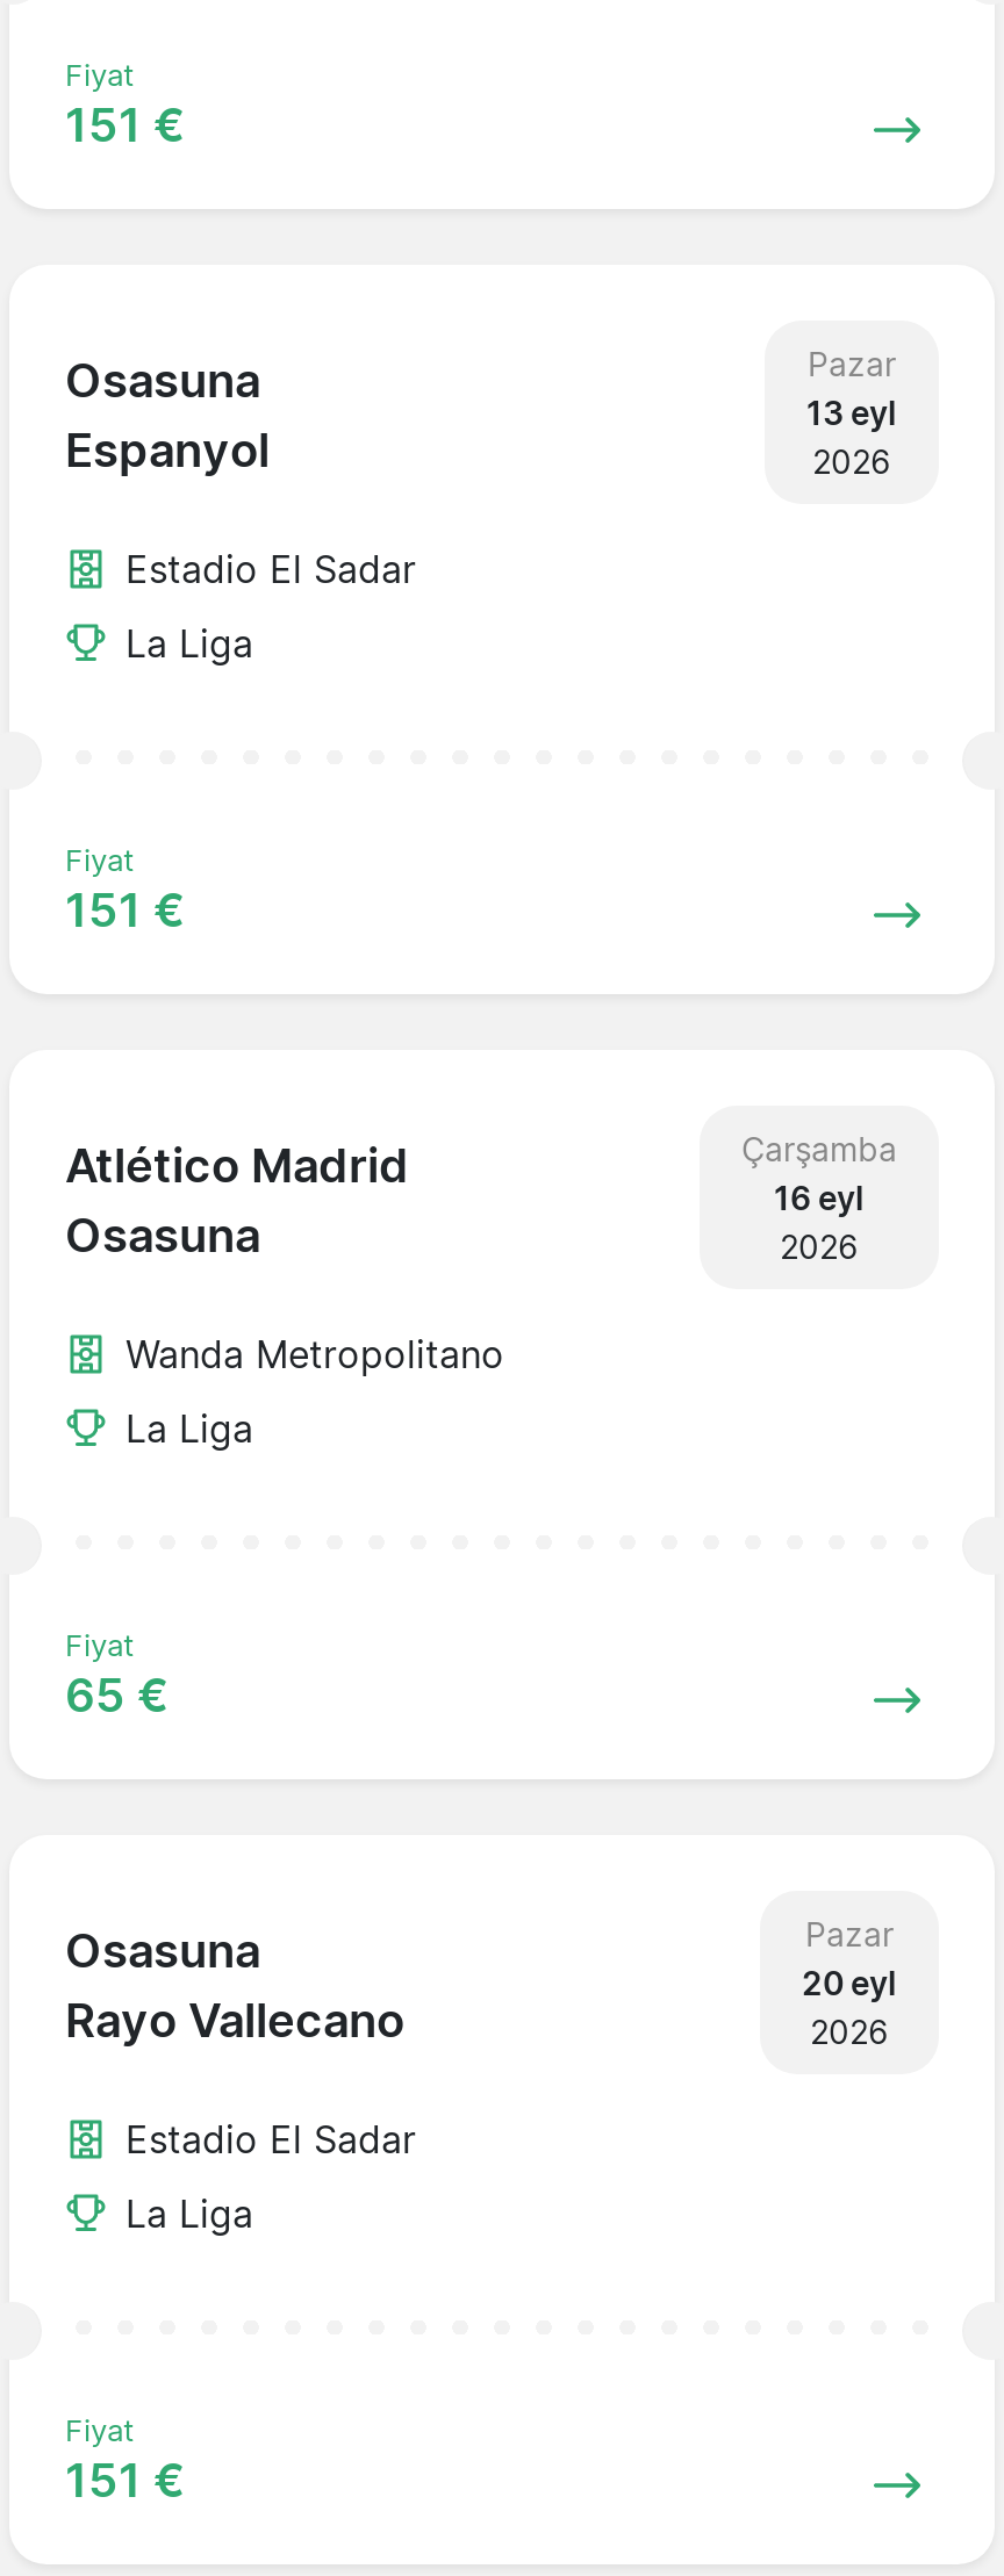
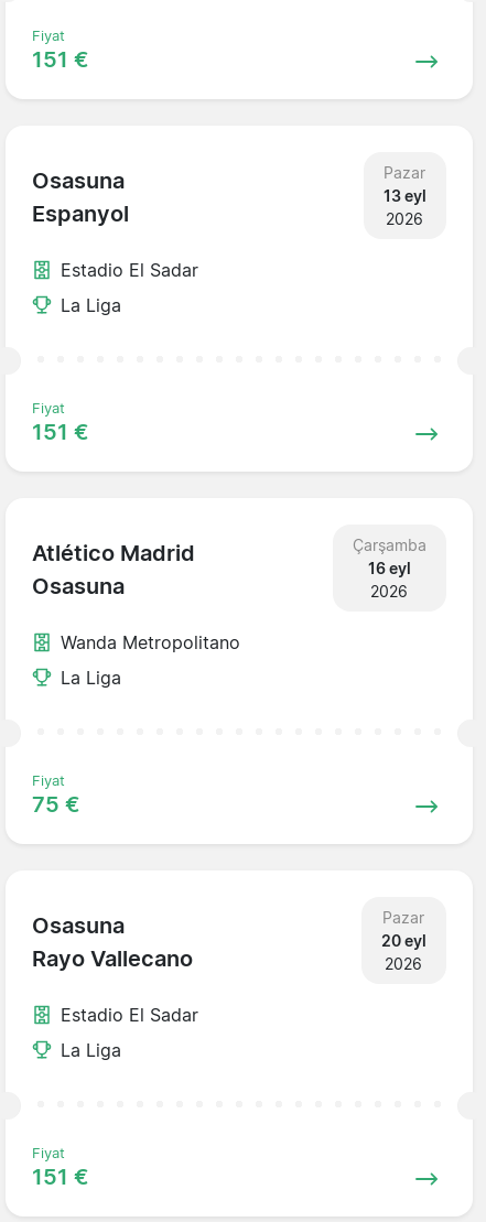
- 65 €
+ 75 €
